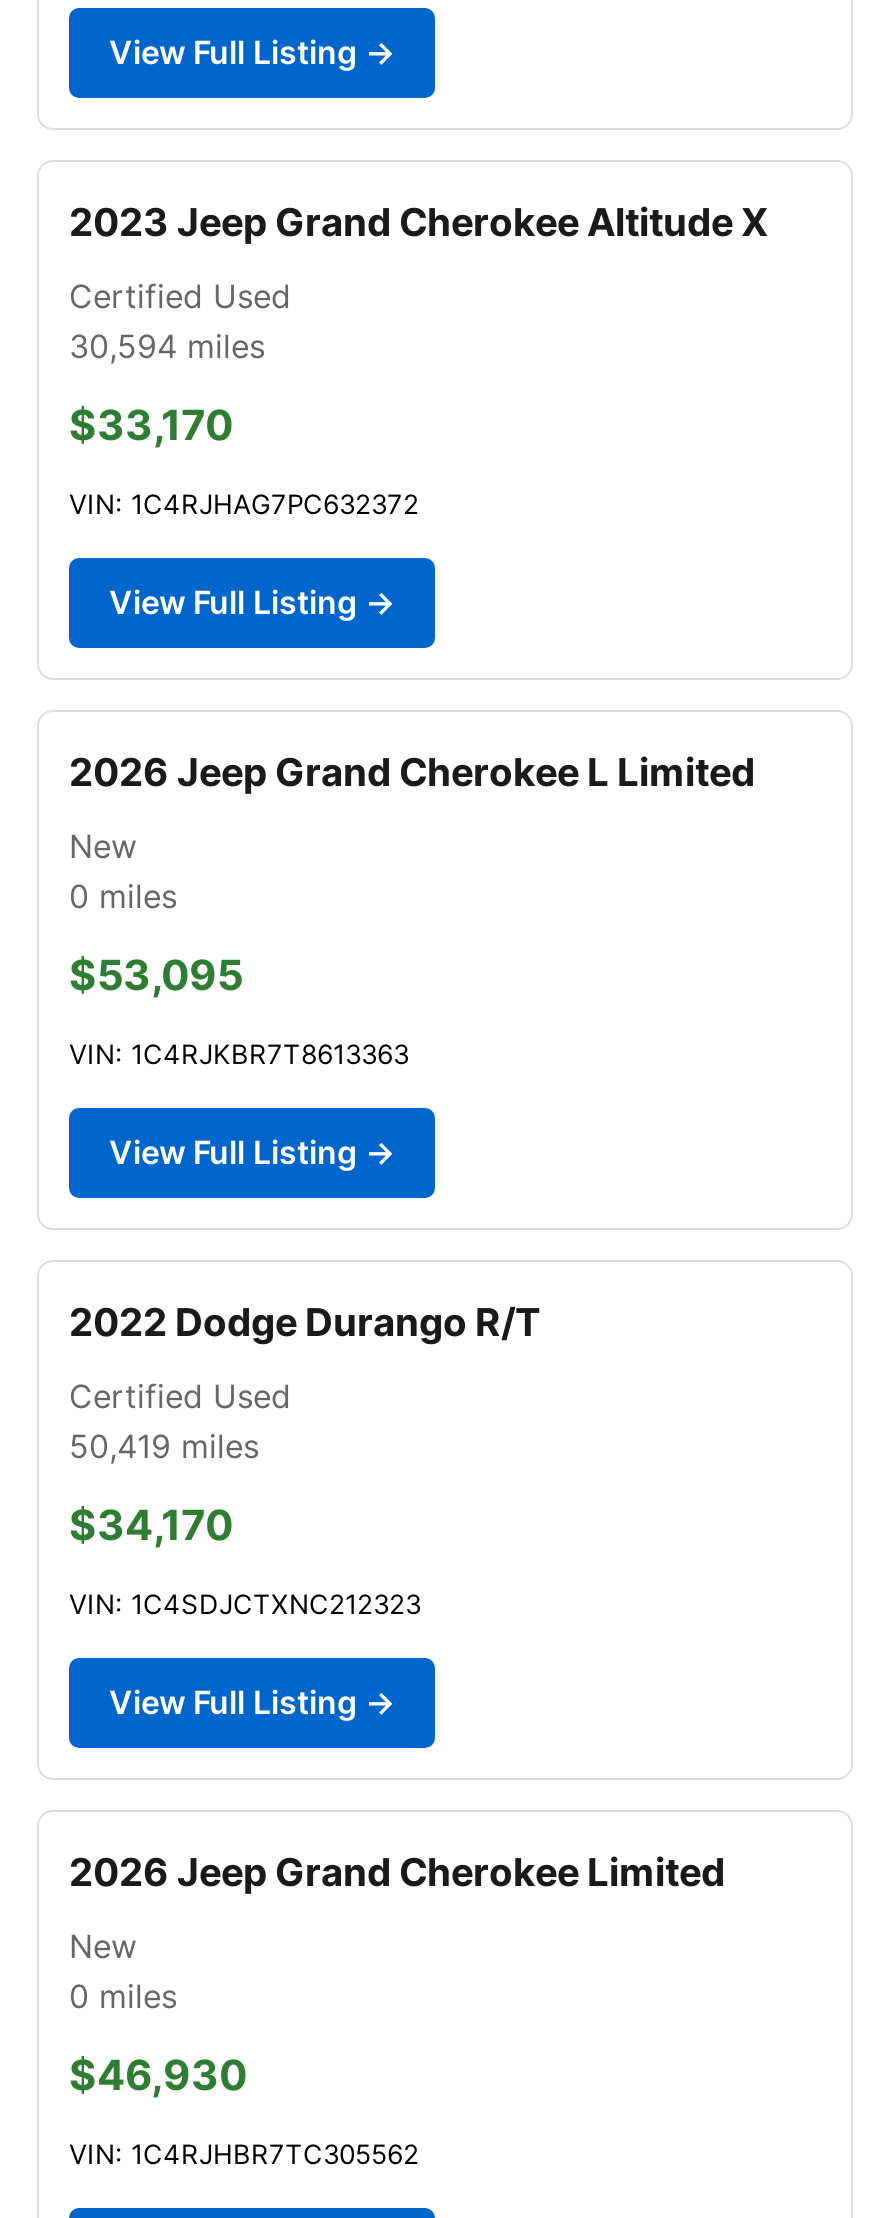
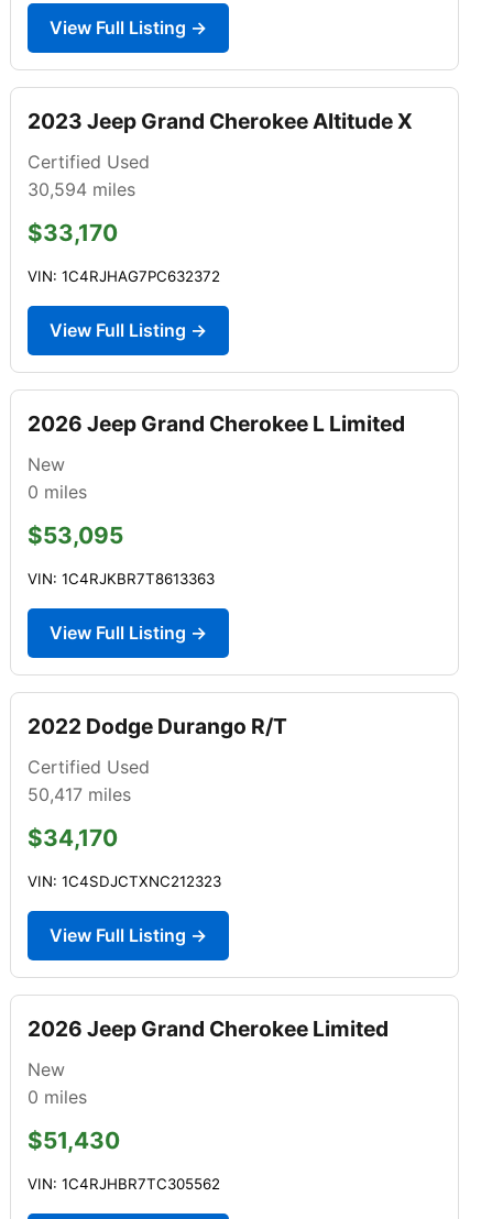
- 50,419 miles
+ 50,417 miles

- $46,930
+ $51,430
